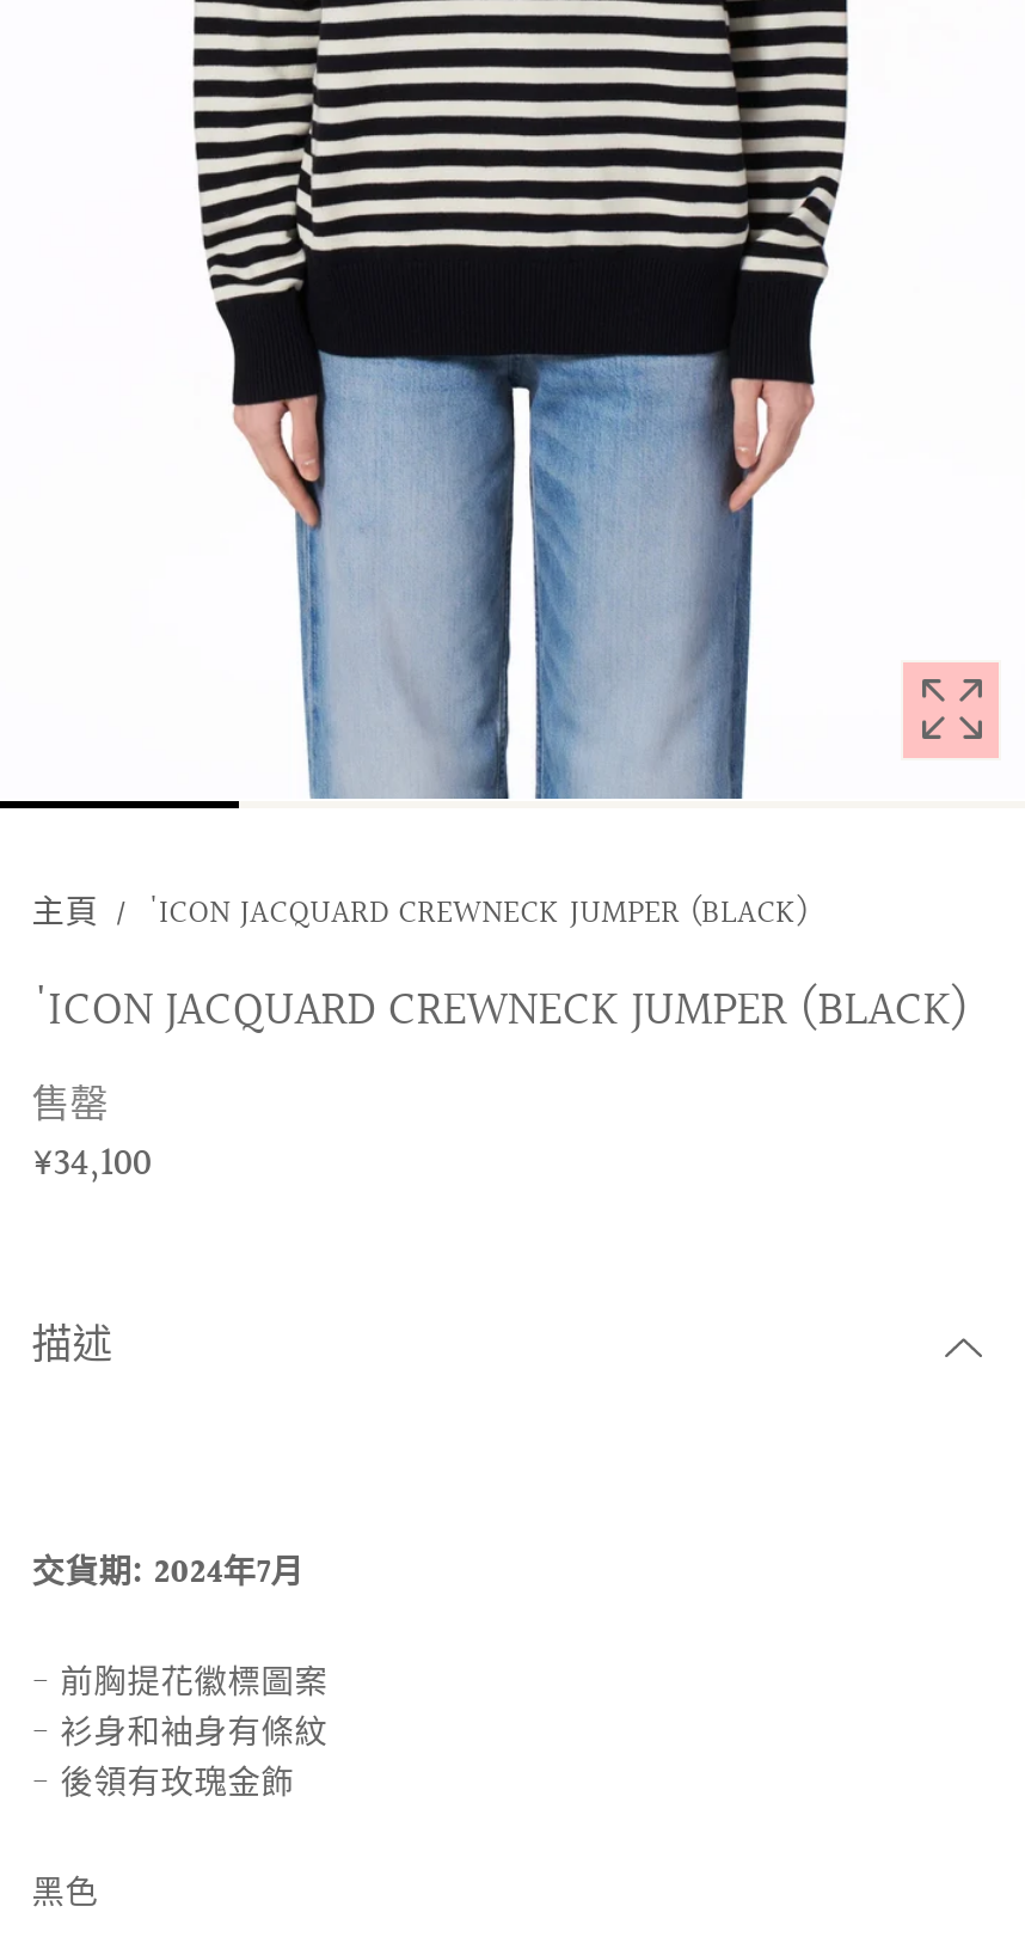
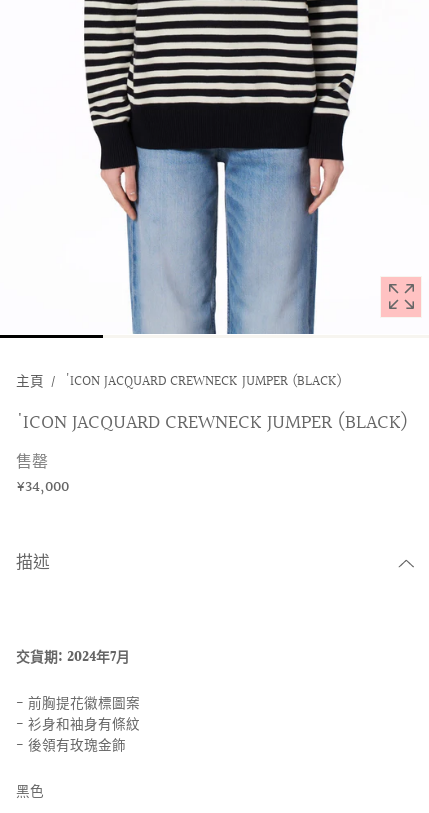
- ¥34,100
+ ¥34,000
